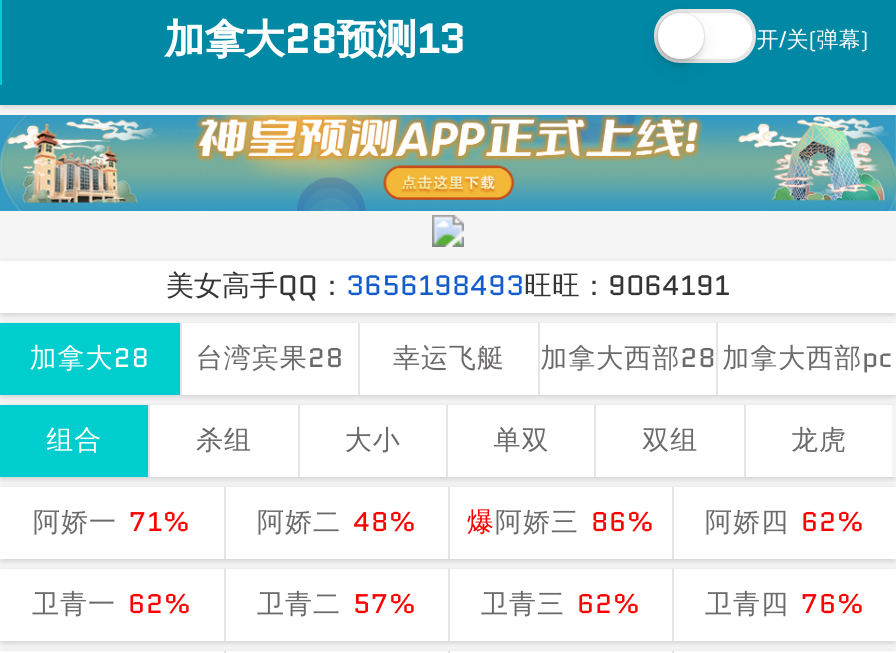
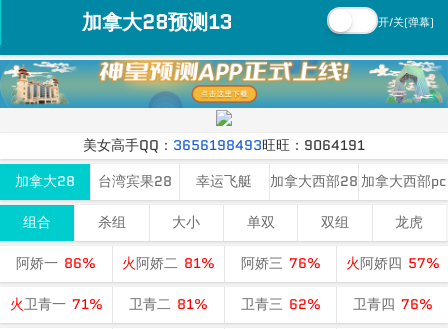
- 阿娇一 71%
- 阿娇二 48%
- 爆阿娇三 86%
- 阿娇四 62%
+ 阿娇一 86%
+ 火阿娇二 81%
+ 阿娇三 76%
+ 火阿娇四 57%

- 卫青一 62%
- 卫青二 57%
+ 火卫青一 71%
+ 卫青二 81%
